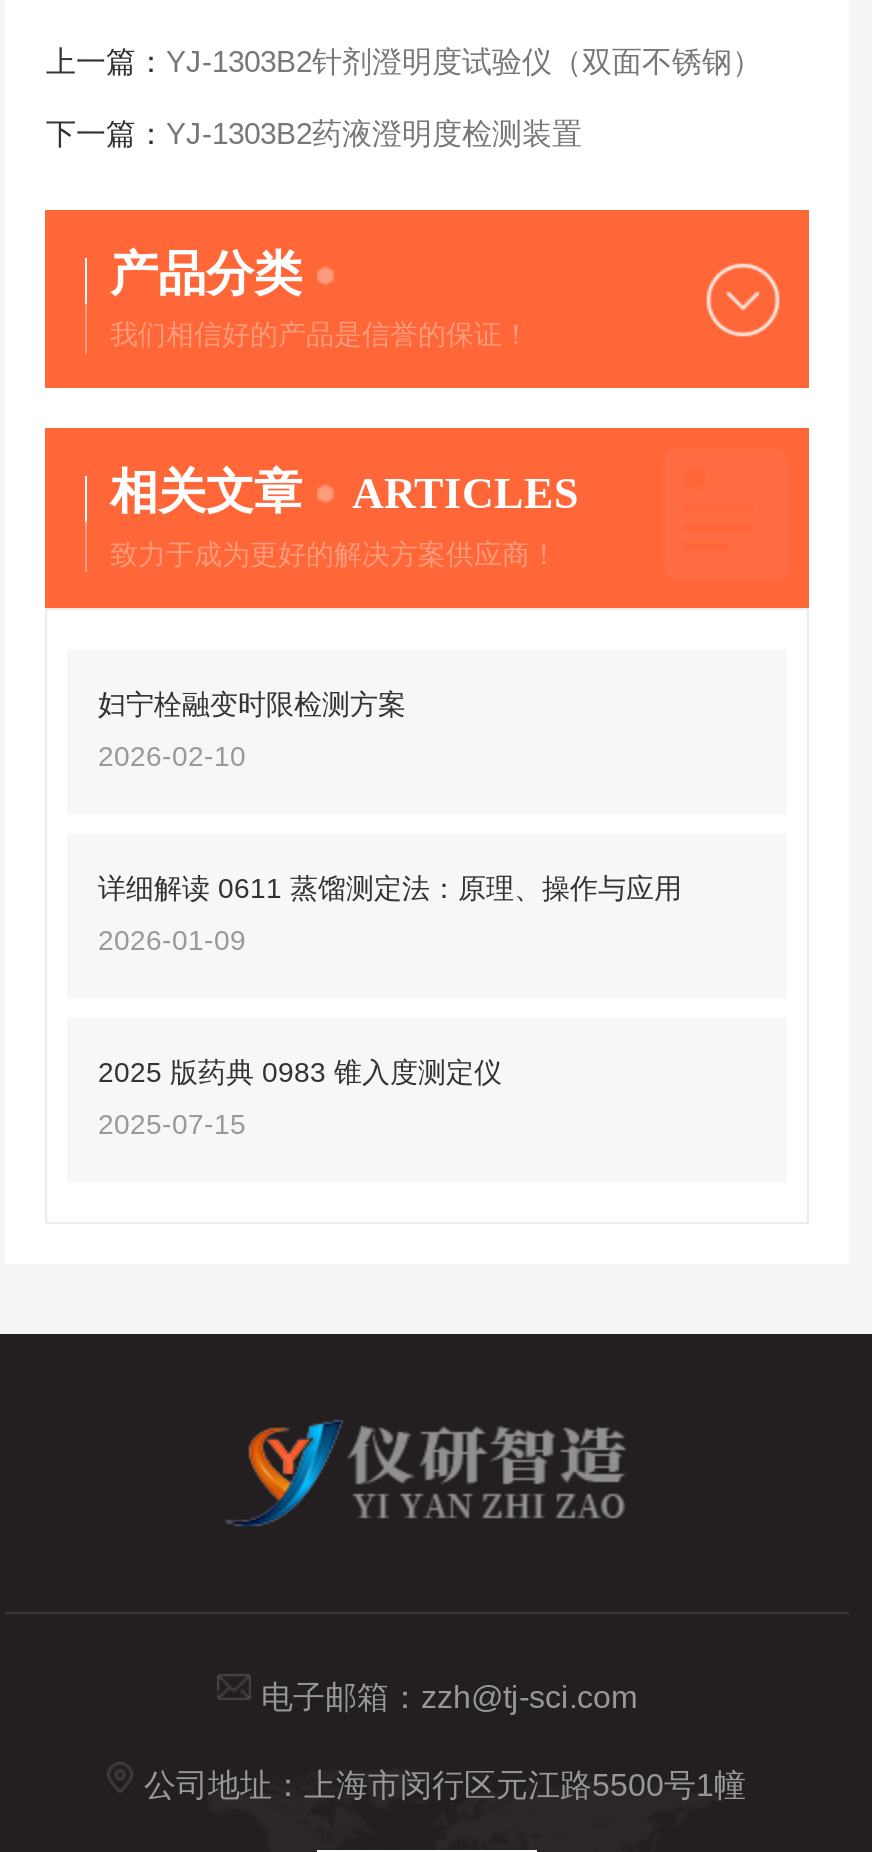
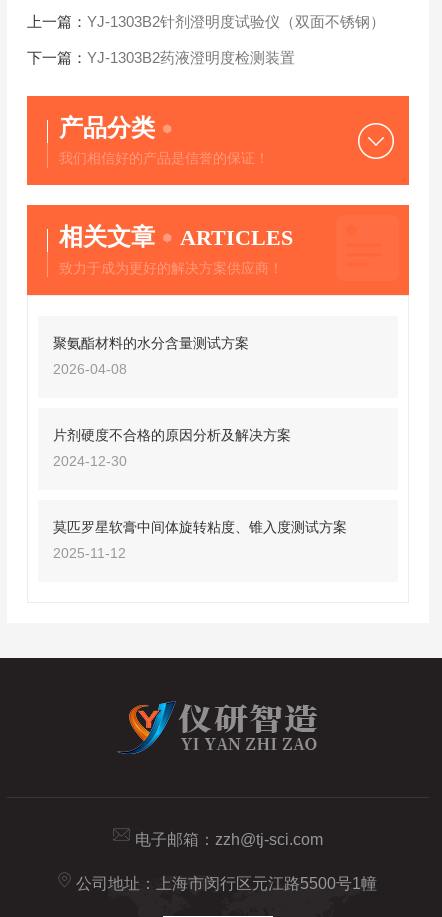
- 妇宁栓融变时限检测方案
+ 聚氨酯材料的水分含量测试方案

- 2026-02-10
+ 2026-04-08

- 详细解读 0611 蒸馏测定法：原理、操作与应用
+ 片剂硬度不合格的原因分析及解决方案

- 2026-01-09
+ 2024-12-30

- 2025 版药典 0983 锥入度测定仪
+ 莫匹罗星软膏中间体旋转粘度、锥入度测试方案

- 2025-07-15
+ 2025-11-12
